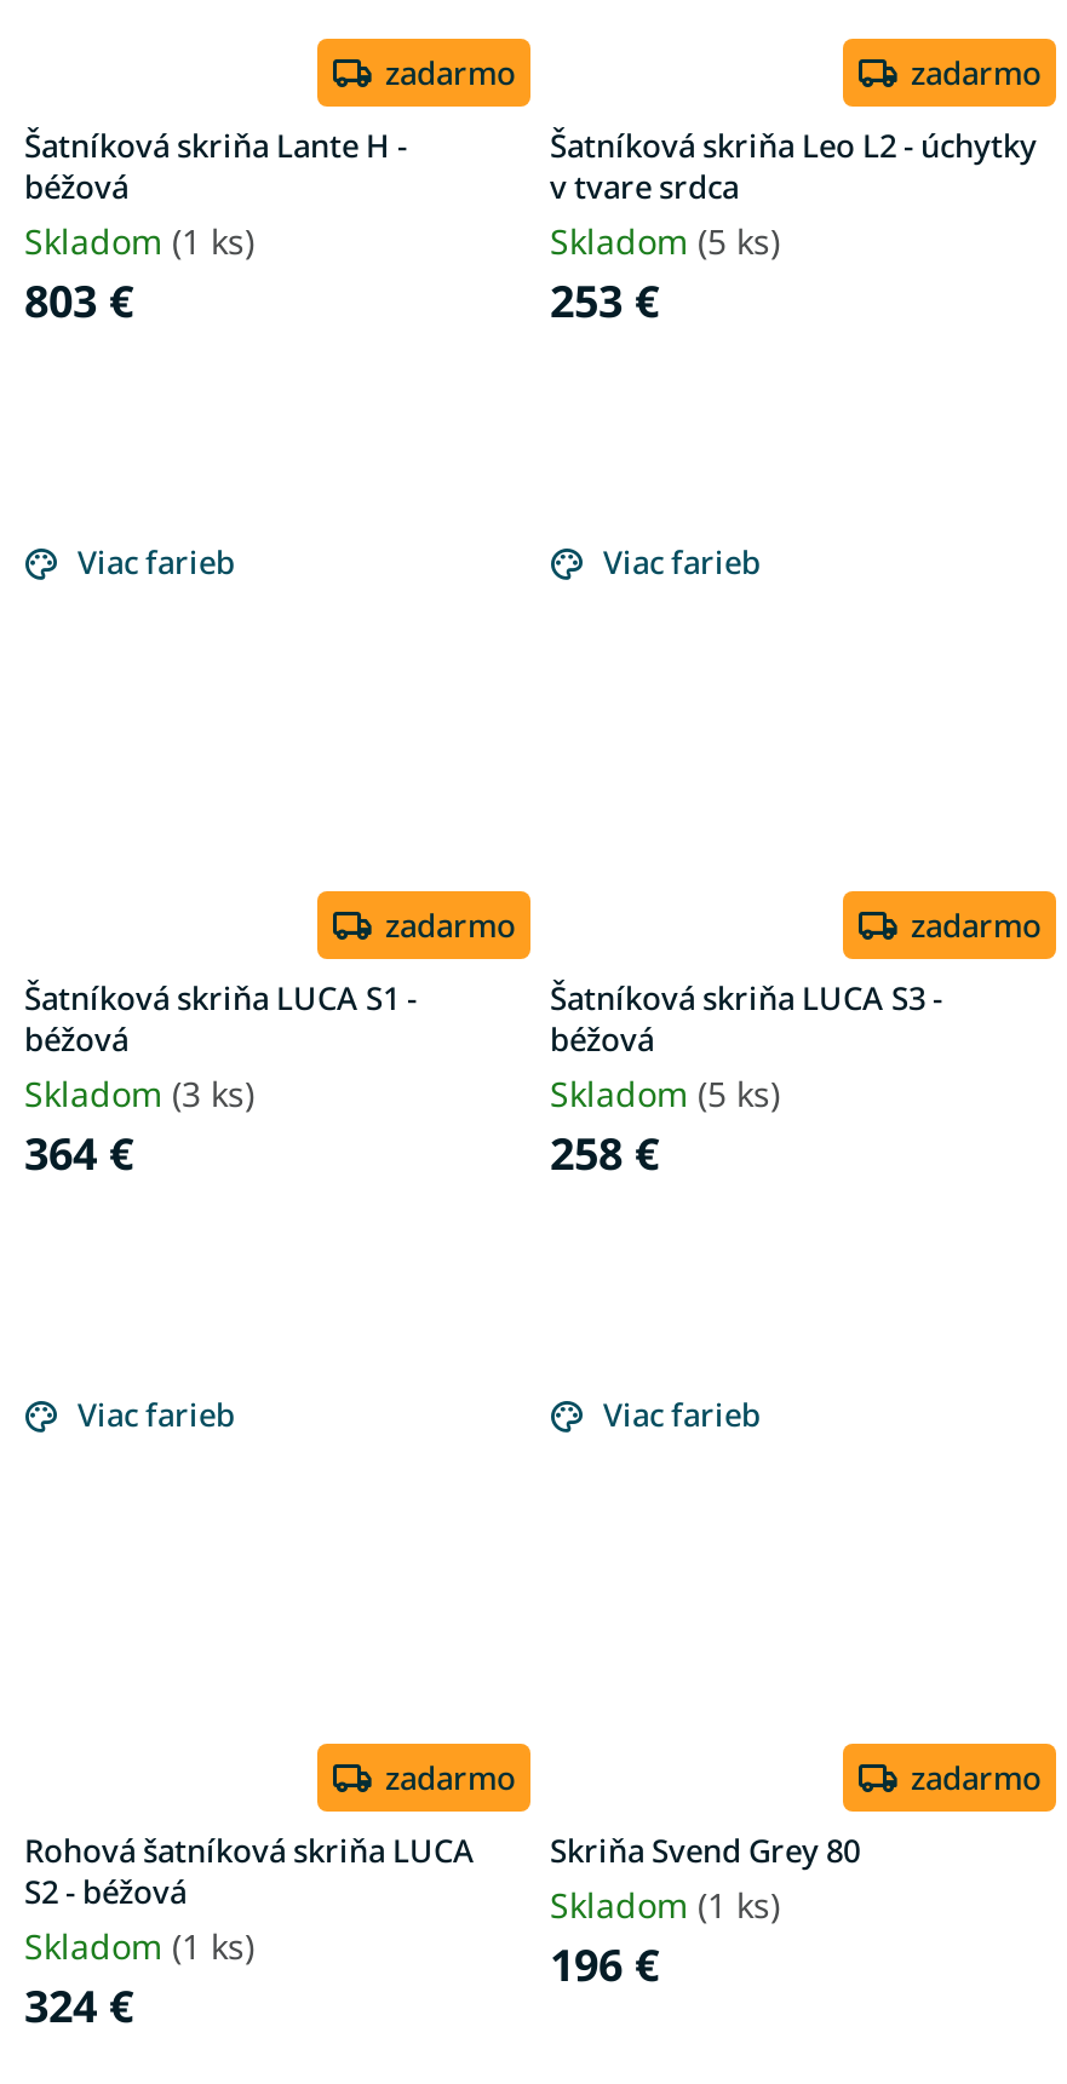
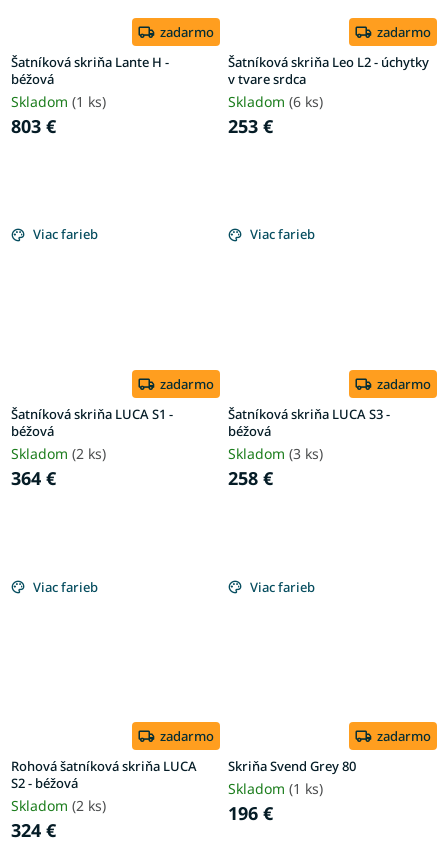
- Skladom (5 ks)
+ Skladom (6 ks)

- Skladom (3 ks)
+ Skladom (2 ks)

- Skladom (5 ks)
+ Skladom (3 ks)

- Skladom (1 ks)
+ Skladom (2 ks)
